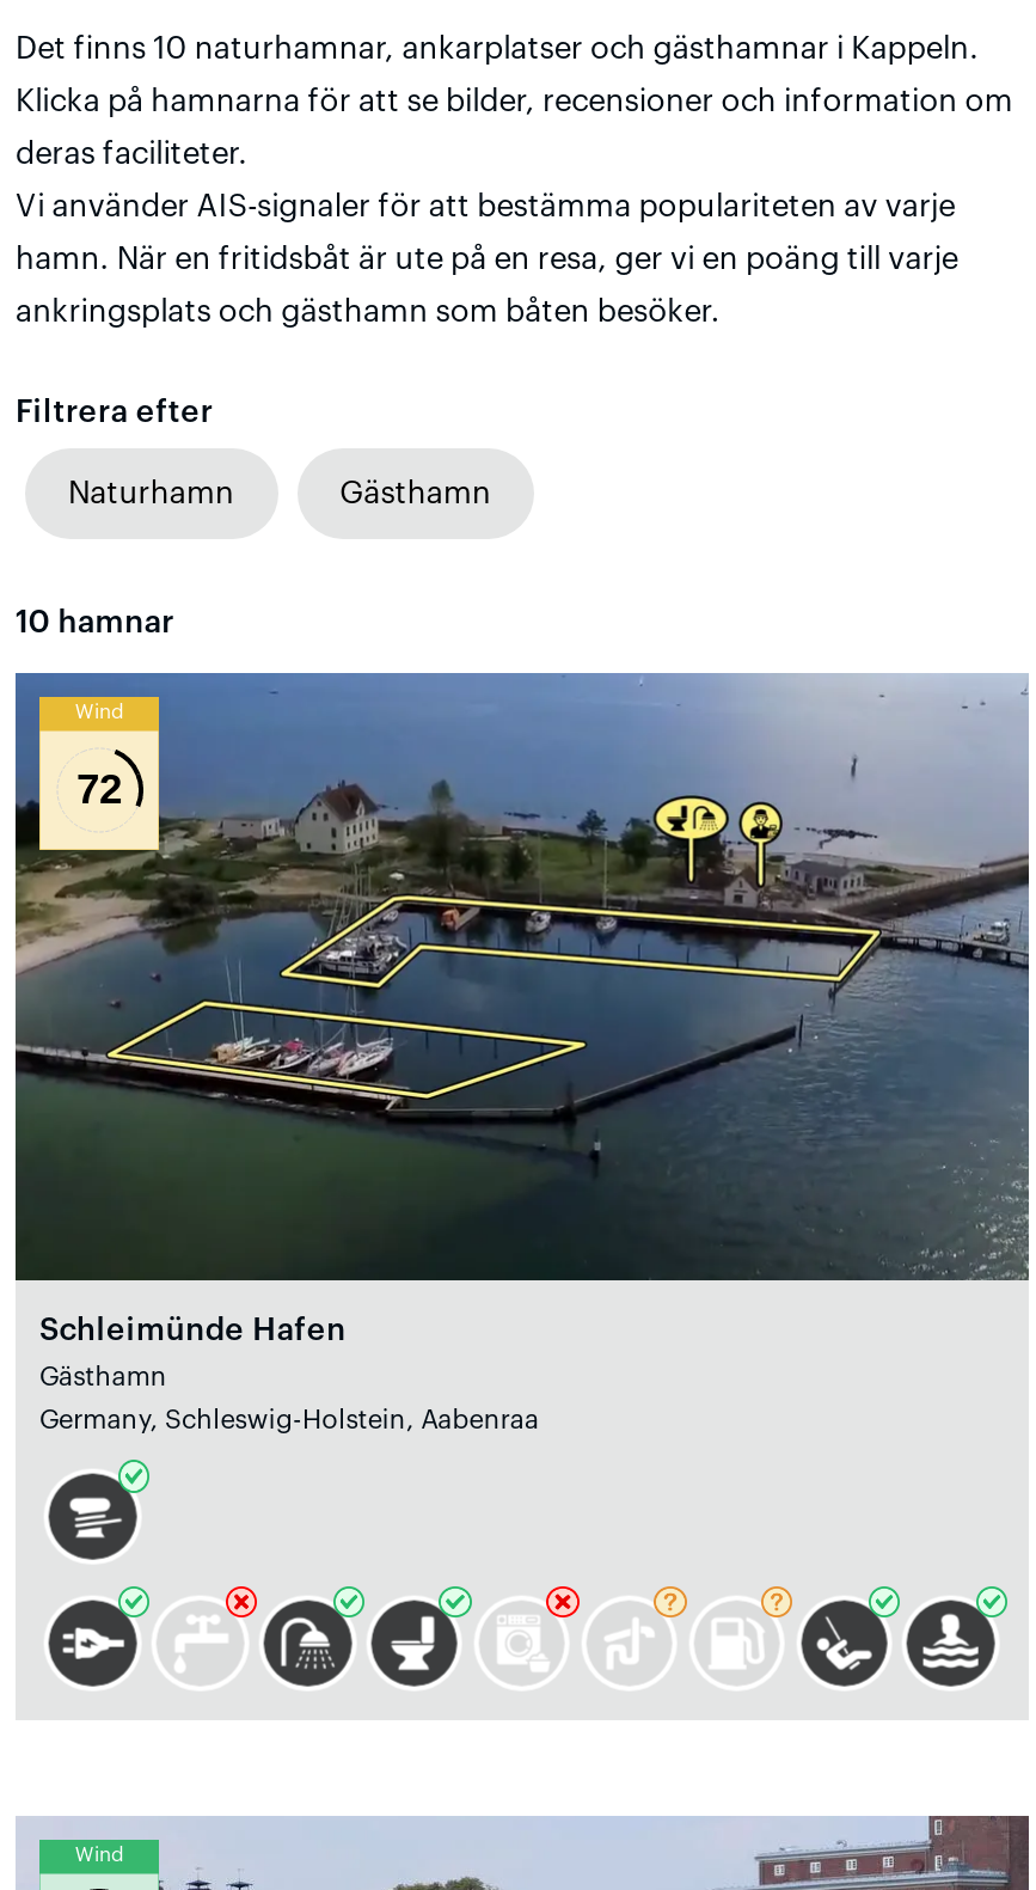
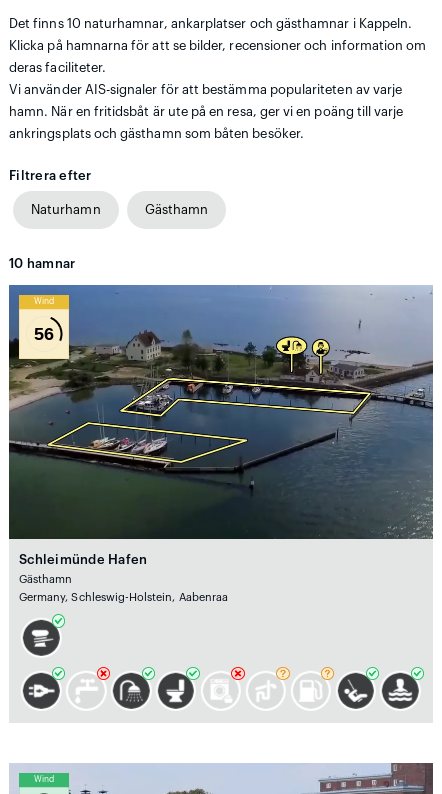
- 72
+ 56
